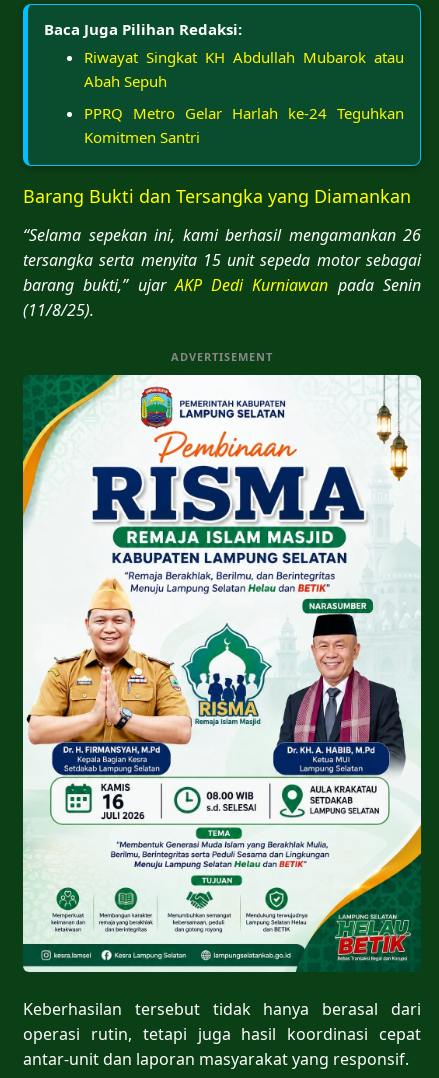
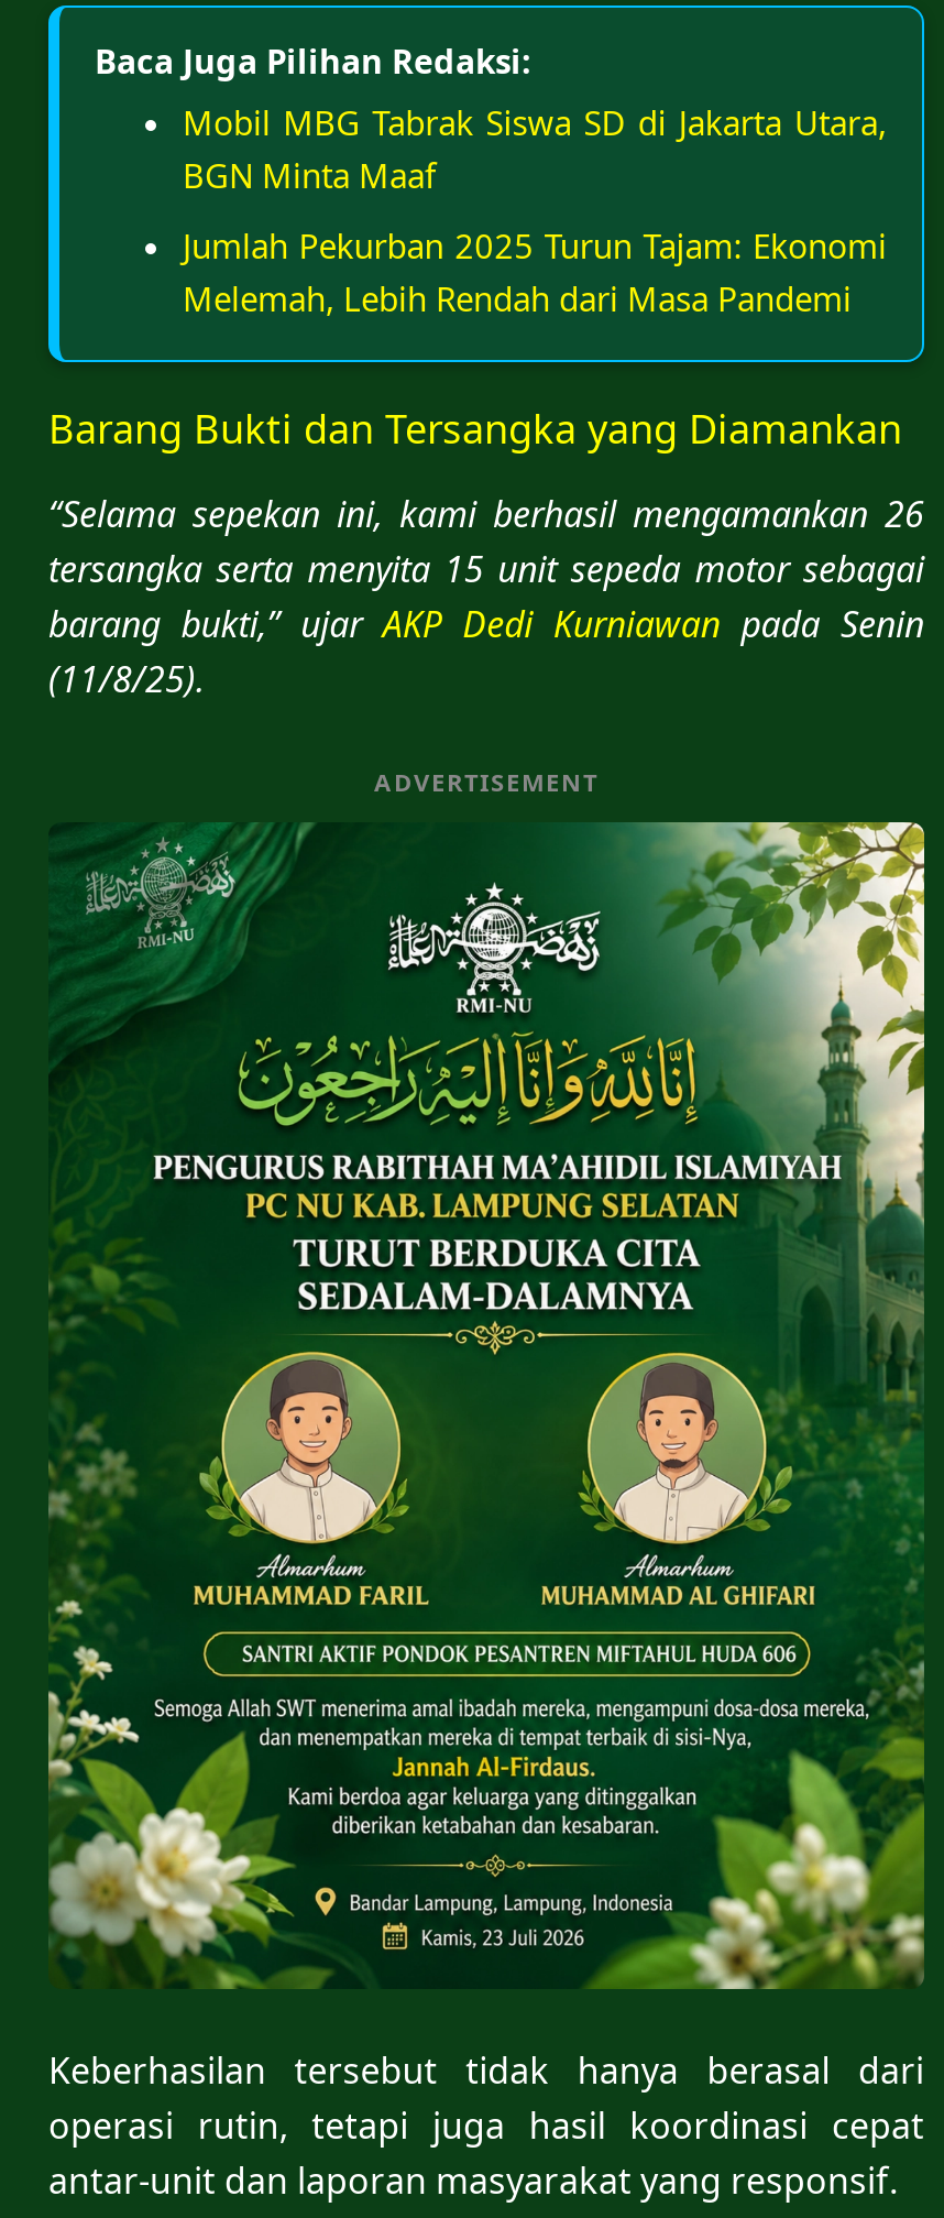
- Riwayat Singkat KH Abdullah Mubarok atau
- Abah Sepuh
+ Mobil MBG Tabrak Siswa SD di Jakarta Utara,
+ BGN Minta Maaf

- PPRQ Metro Gelar Harlah ke-24 Teguhkan
- Komitmen Santri
+ Jumlah Pekurban 2025 Turun Tajam: Ekonomi
+ Melemah, Lebih Rendah dari Masa Pandemi

- [image]
+ [image]
